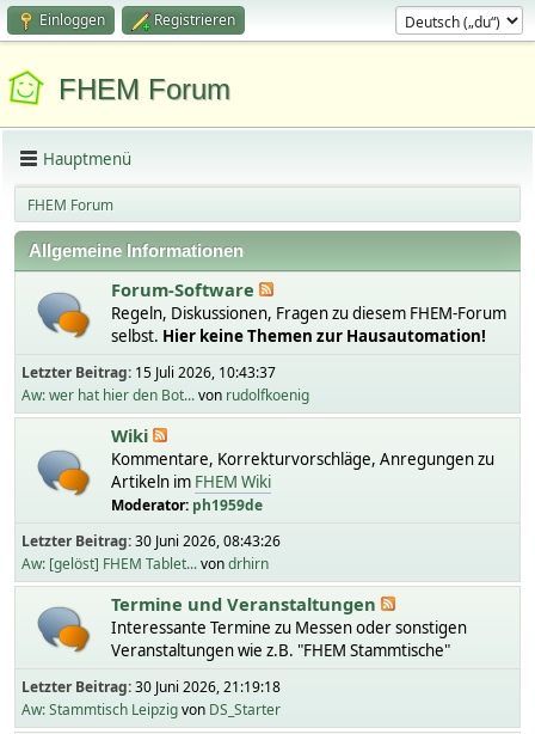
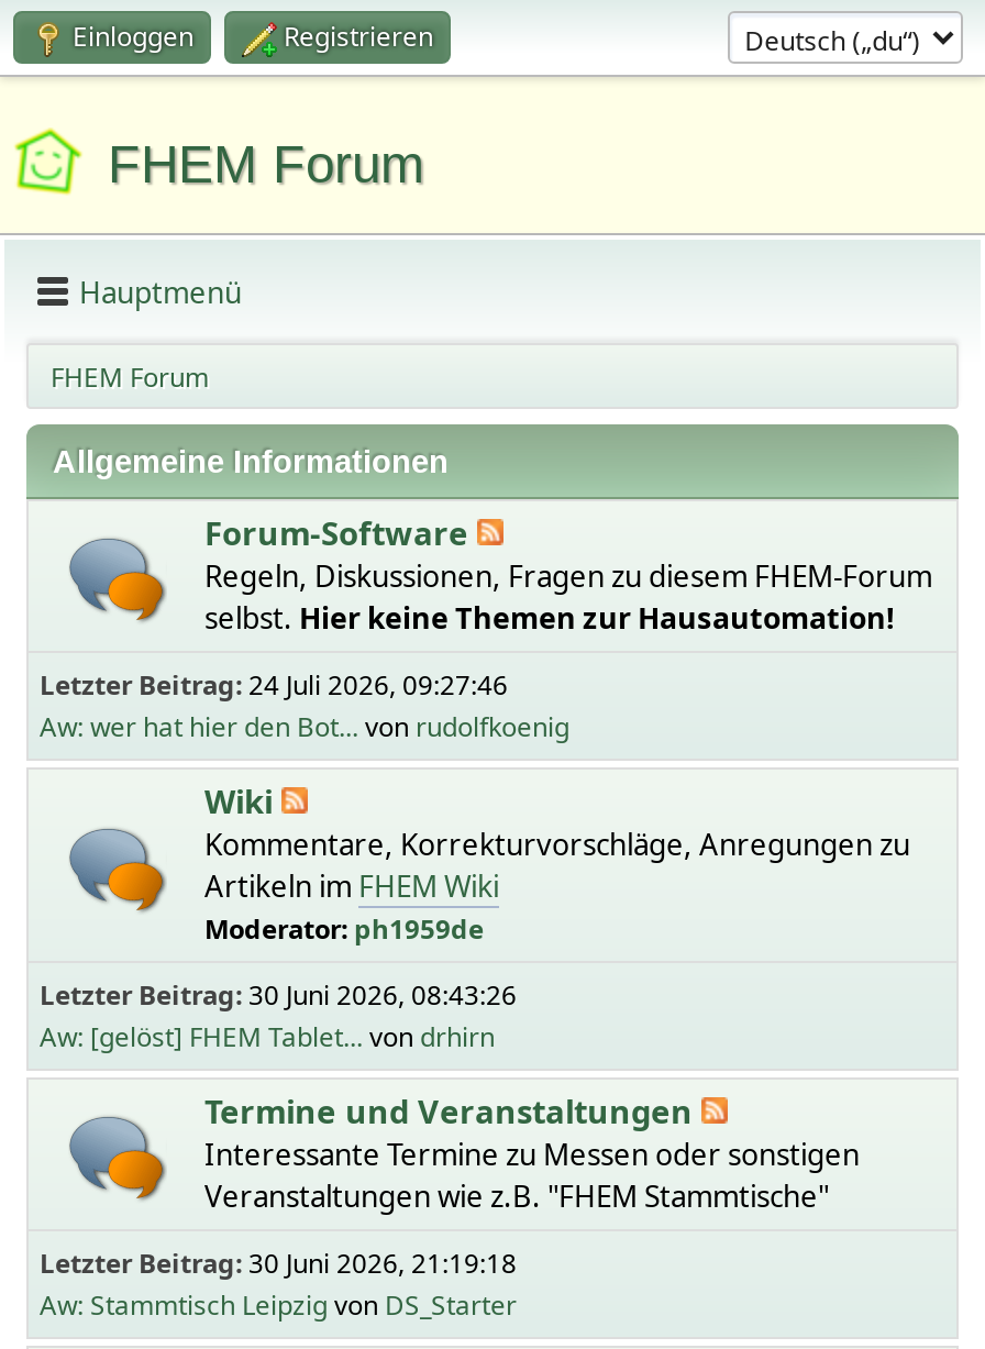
- Letzter Beitrag: 15 Juli 2026, 10:43:37
+ Letzter Beitrag: 24 Juli 2026, 09:27:46
